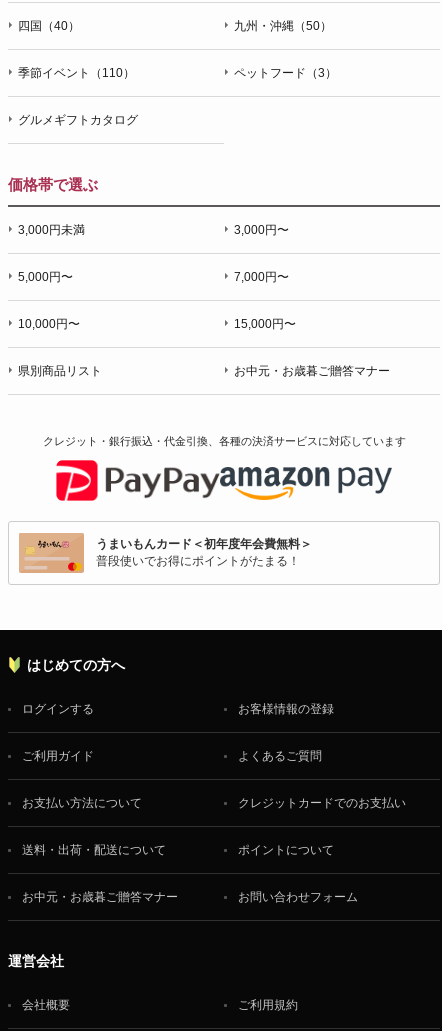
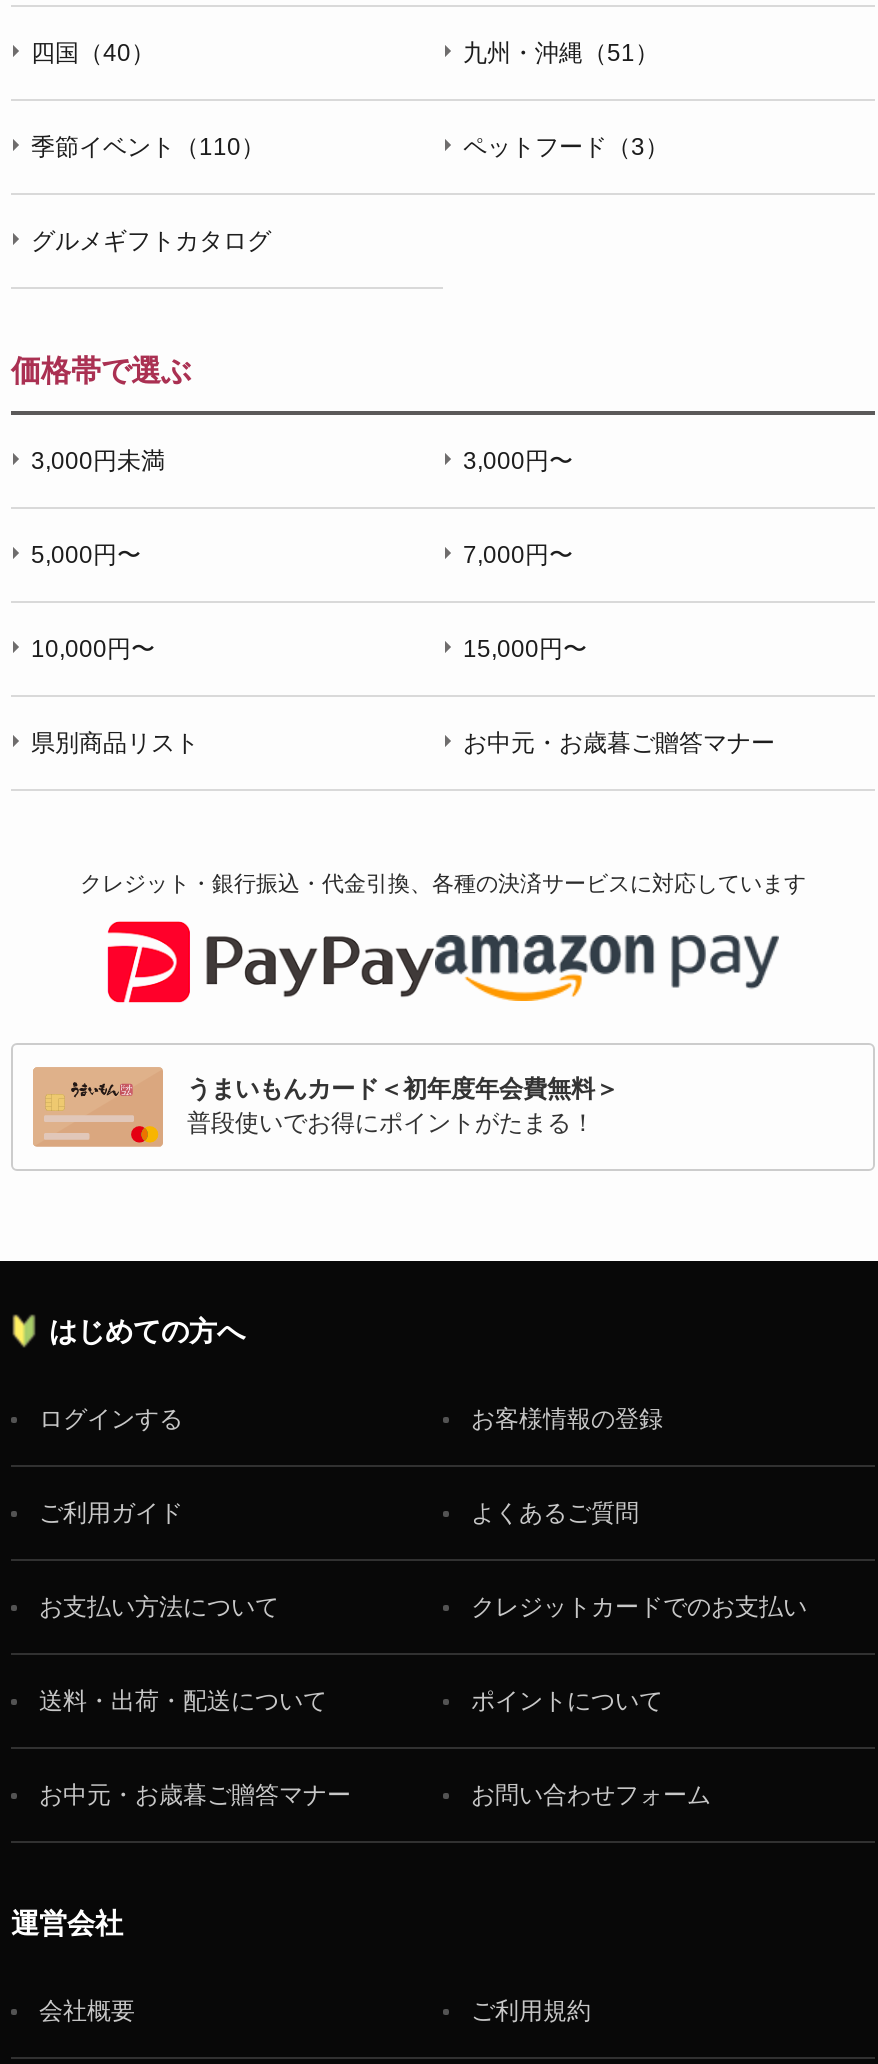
- 九州・沖縄（50）
+ 九州・沖縄（51）
